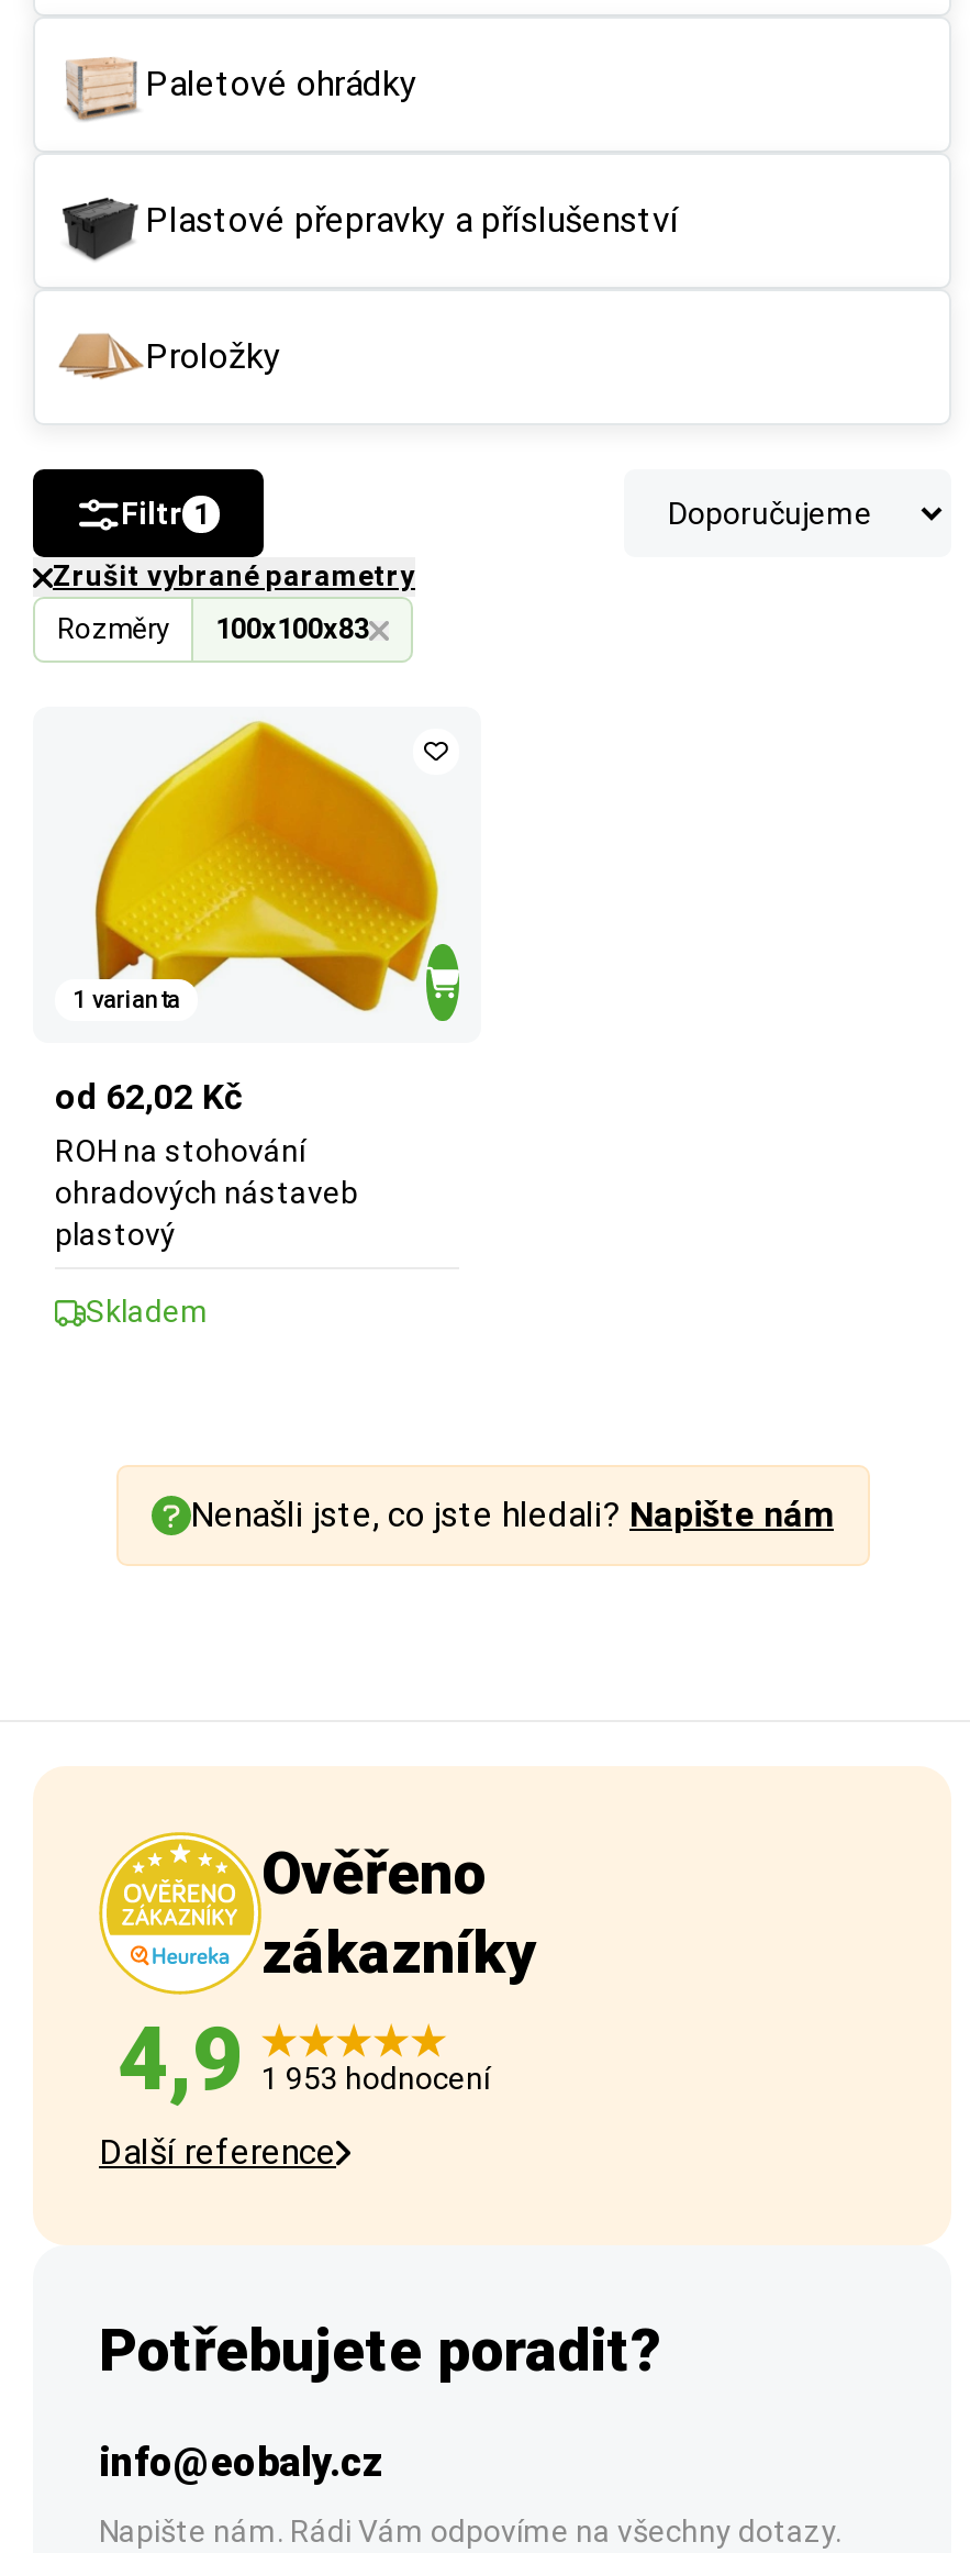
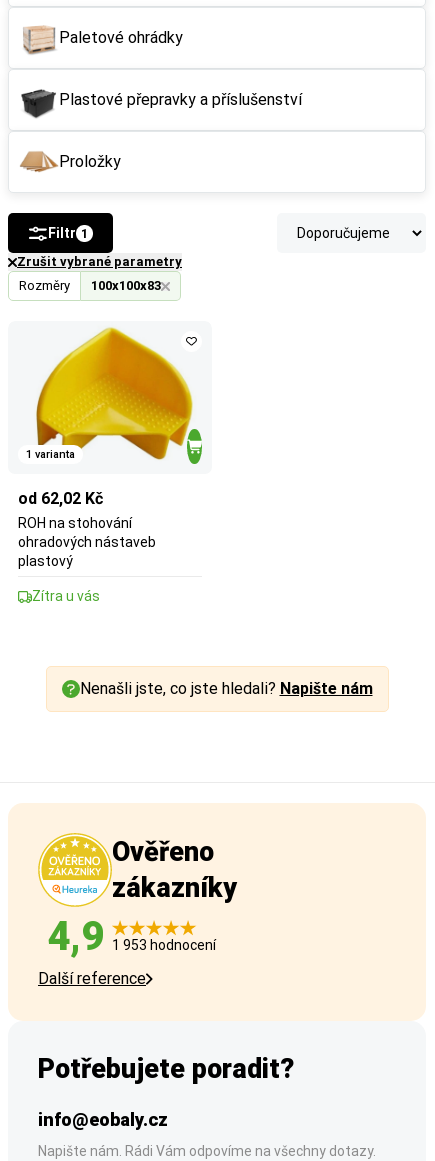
- Skladem
+ Zítra u vás
